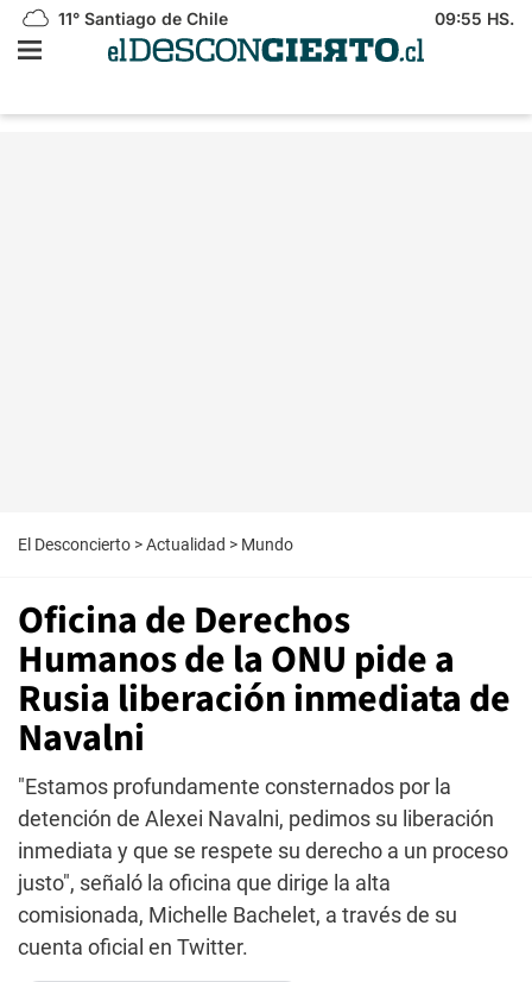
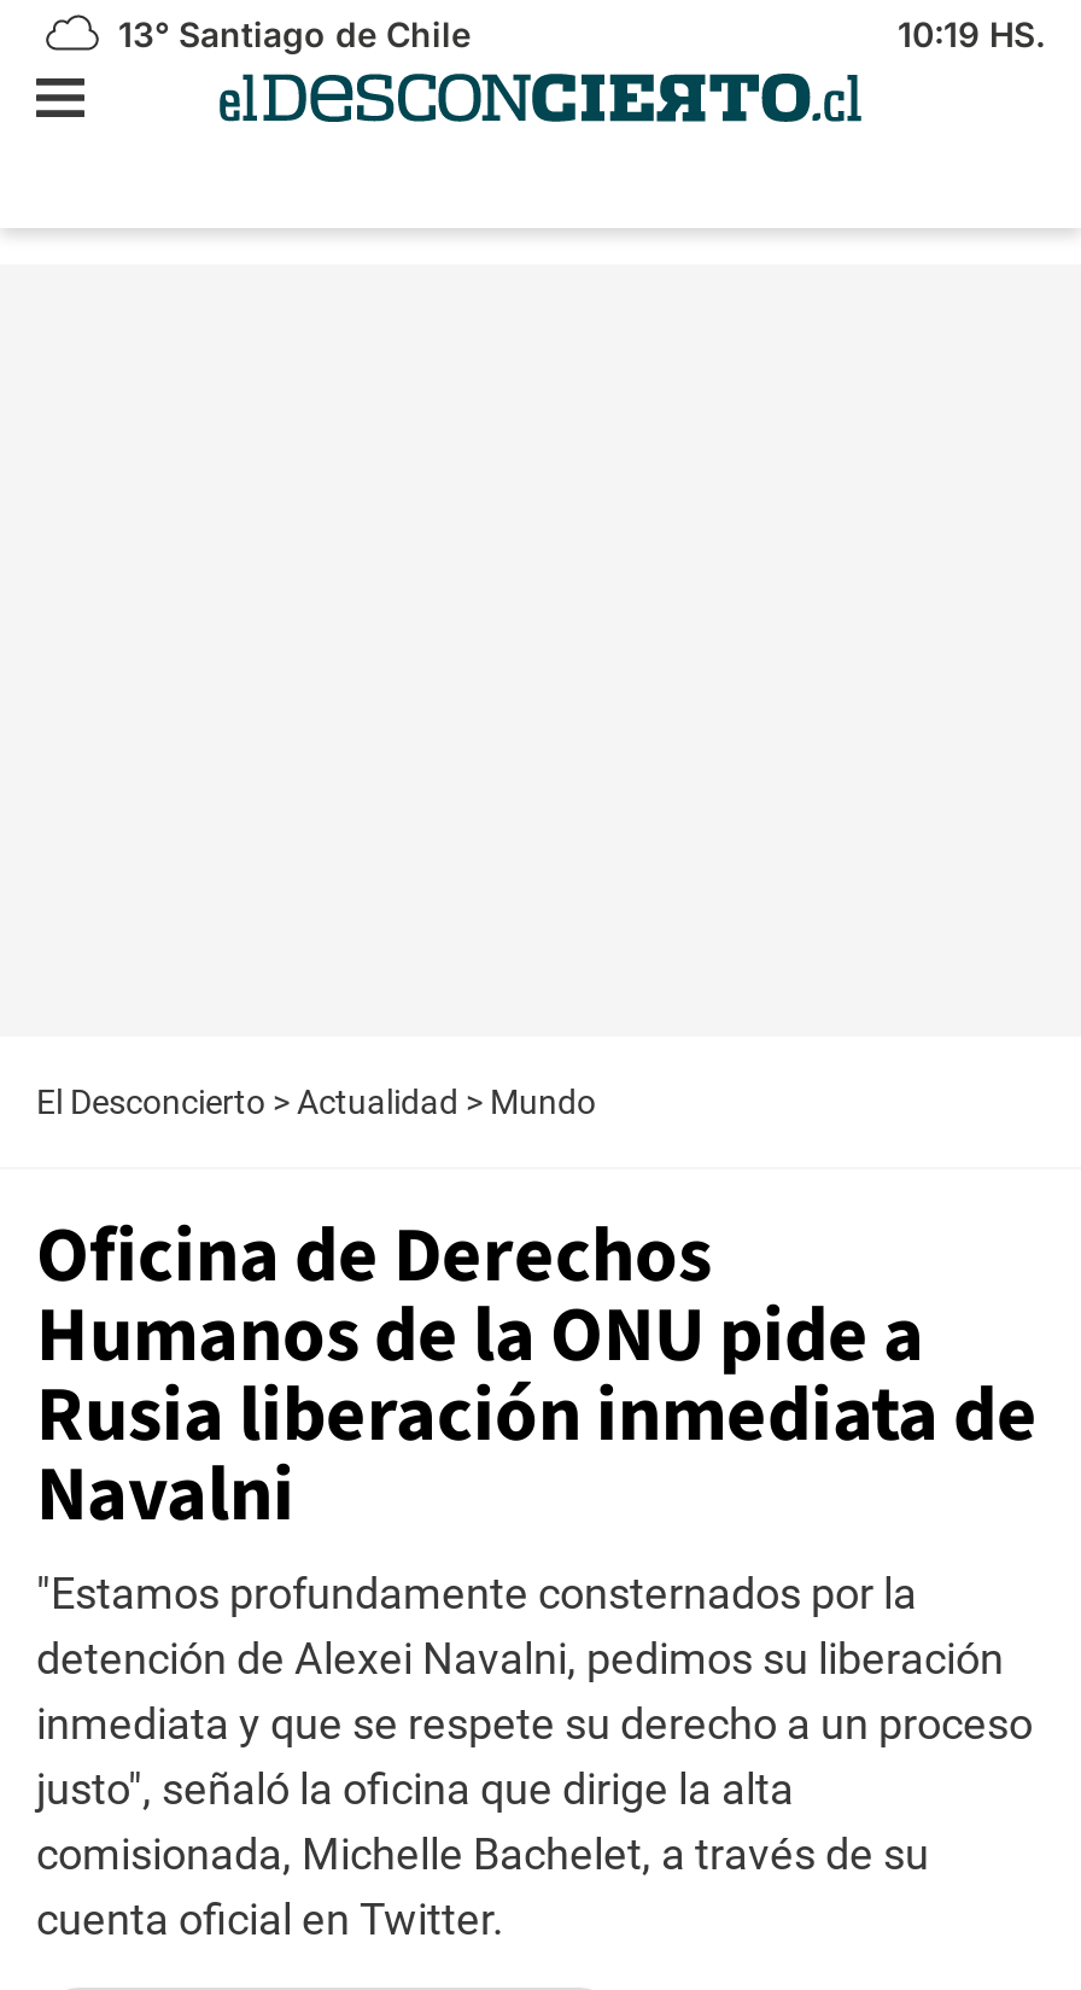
- 11° Santiago de Chile
+ 13° Santiago de Chile

- 09:55 HS.
+ 10:19 HS.
